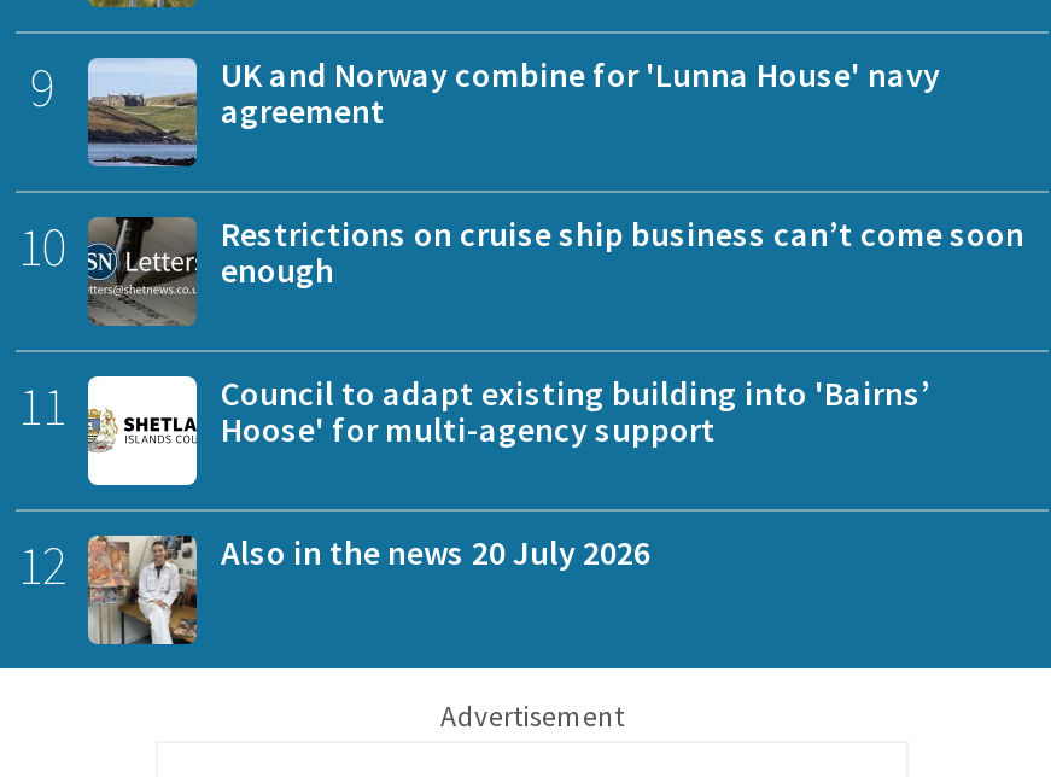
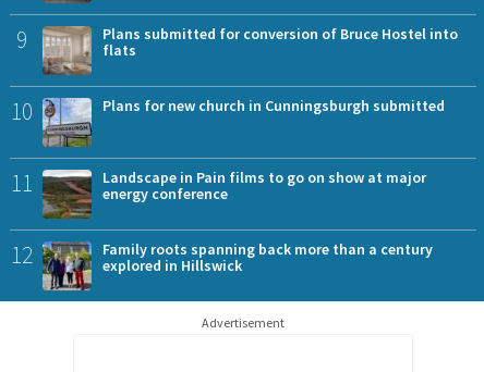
- [image]
- UK and Norway combine for 'Lunna House' navy
- agreement
+ [image]
+ Plans submitted for conversion of Bruce Hostel into
+ flats

- [image]
- Restrictions on cruise ship business can’t come soon
- enough
+ [image]
+ Plans for new church in Cunningsburgh submitted

- [image]
- Council to adapt existing building into 'Bairns’
- Hoose' for multi-agency support
+ [image]
+ Landscape in Pain films to go on show at major
+ energy conference

- [image]
- Also in the news 20 July 2026
+ [image]
+ Family roots spanning back more than a century
+ explored in Hillswick
